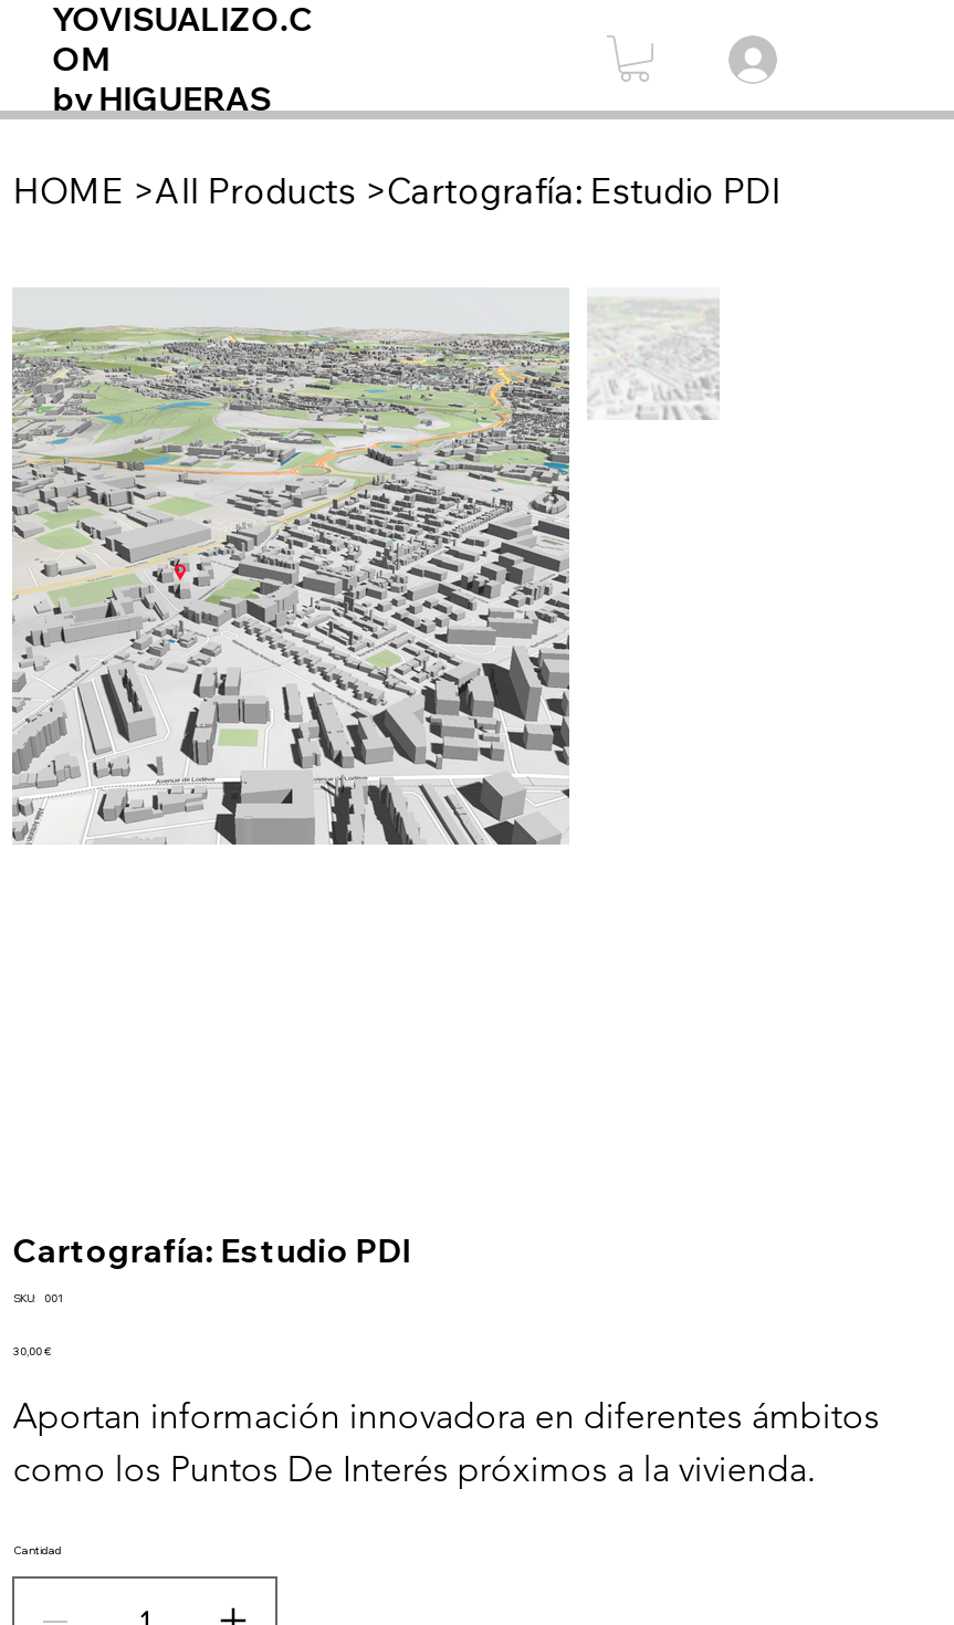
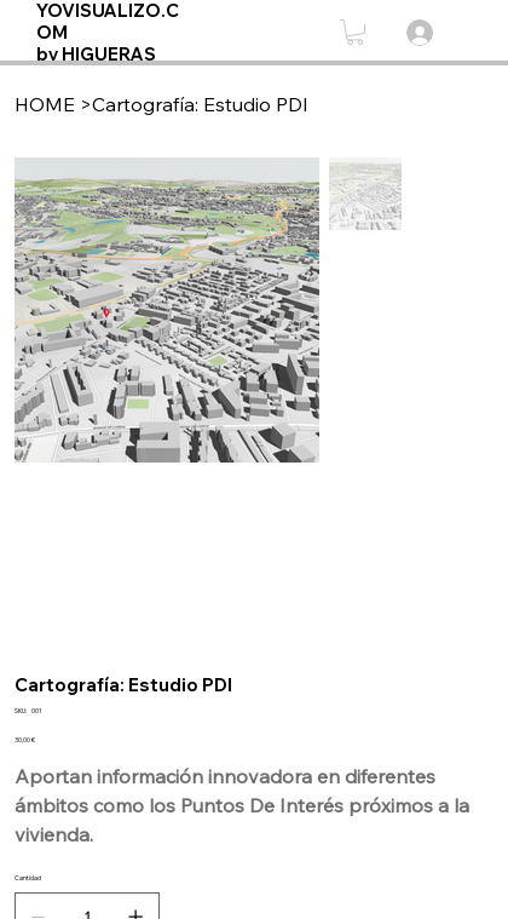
- HOME >All Products >Cartografía: Estudio PDI
+ HOME >Cartografía: Estudio PDI
